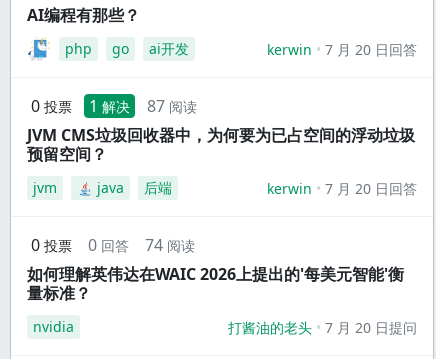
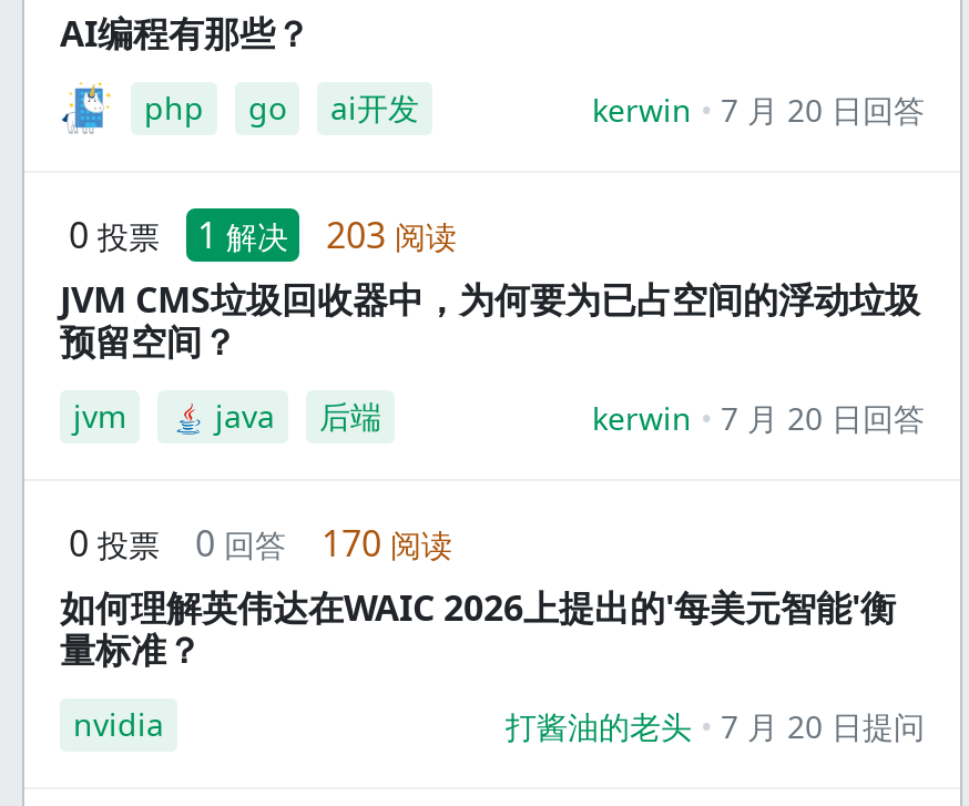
- 0 投票 1 解决 87 阅读
+ 0 投票 1 解决 203 阅读

- 0 投票 0 回答 74 阅读
+ 0 投票 0 回答 170 阅读
